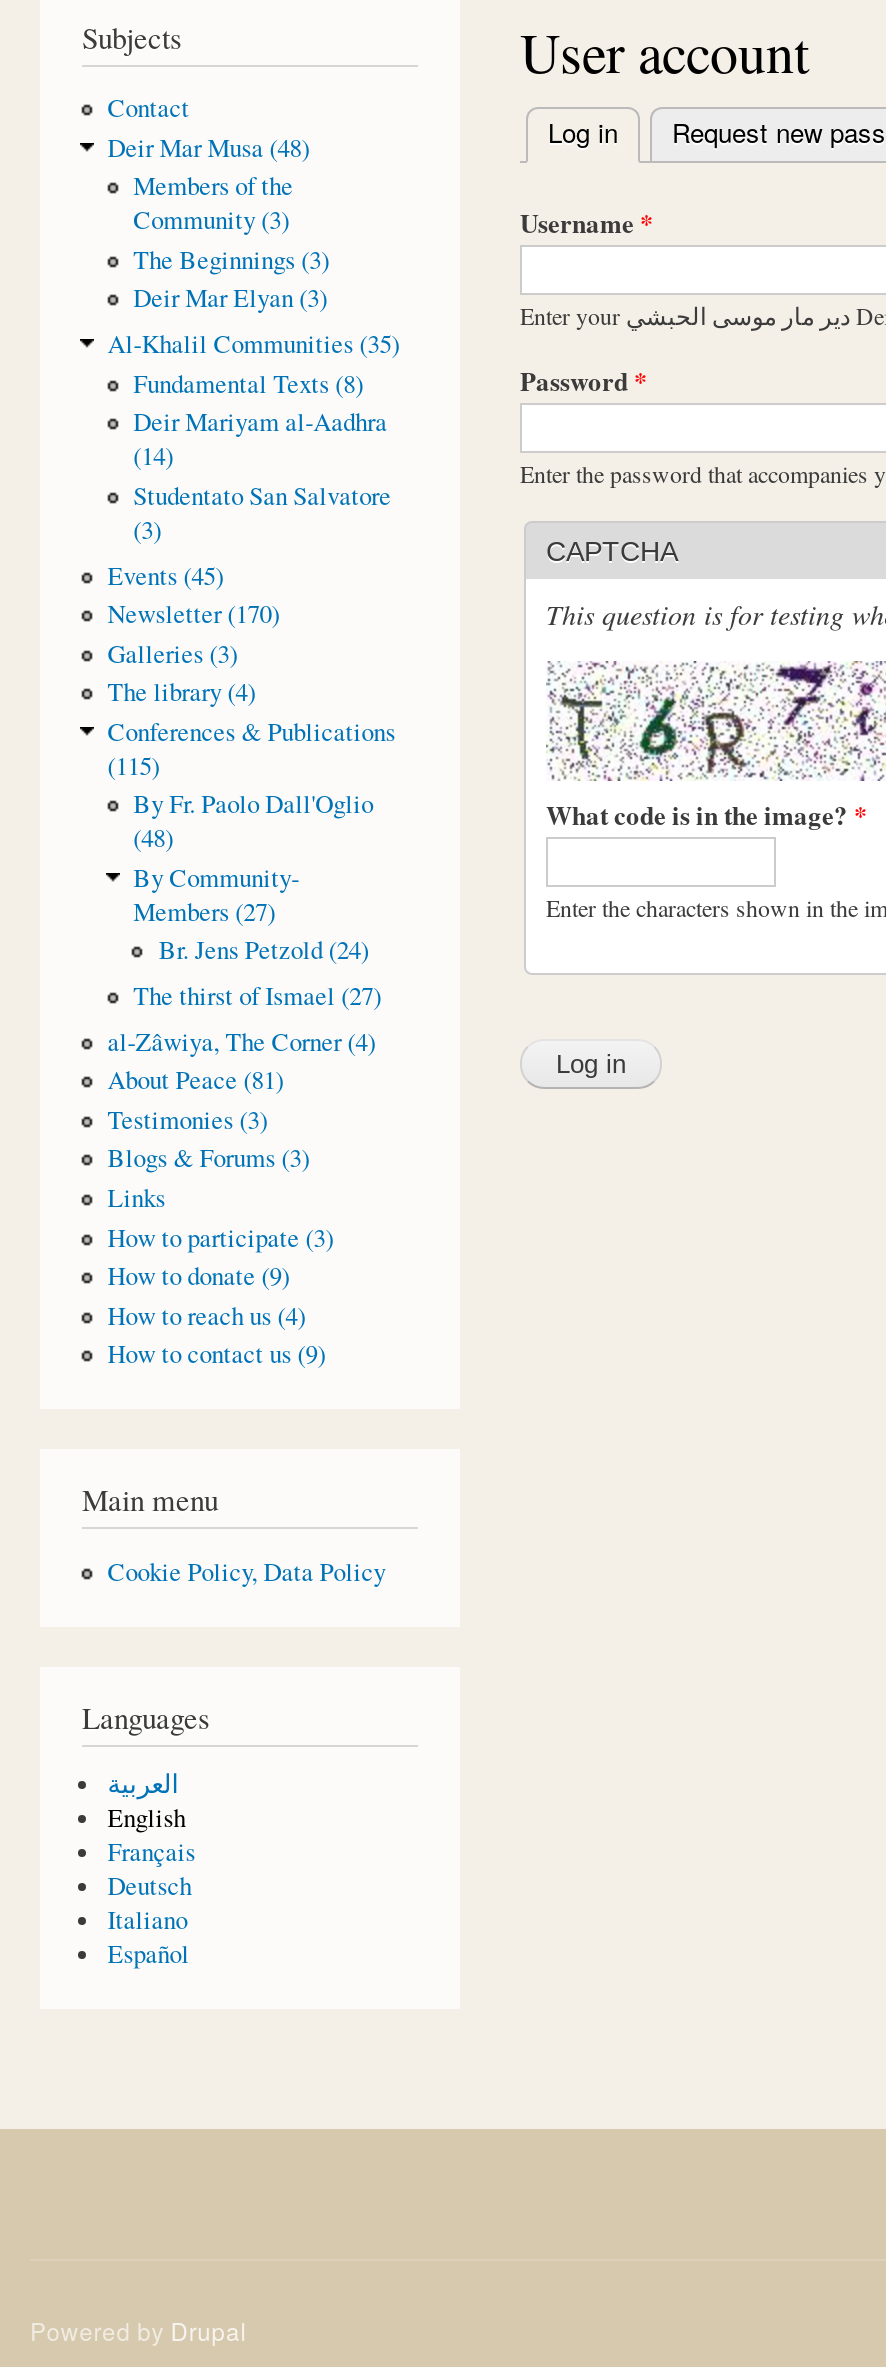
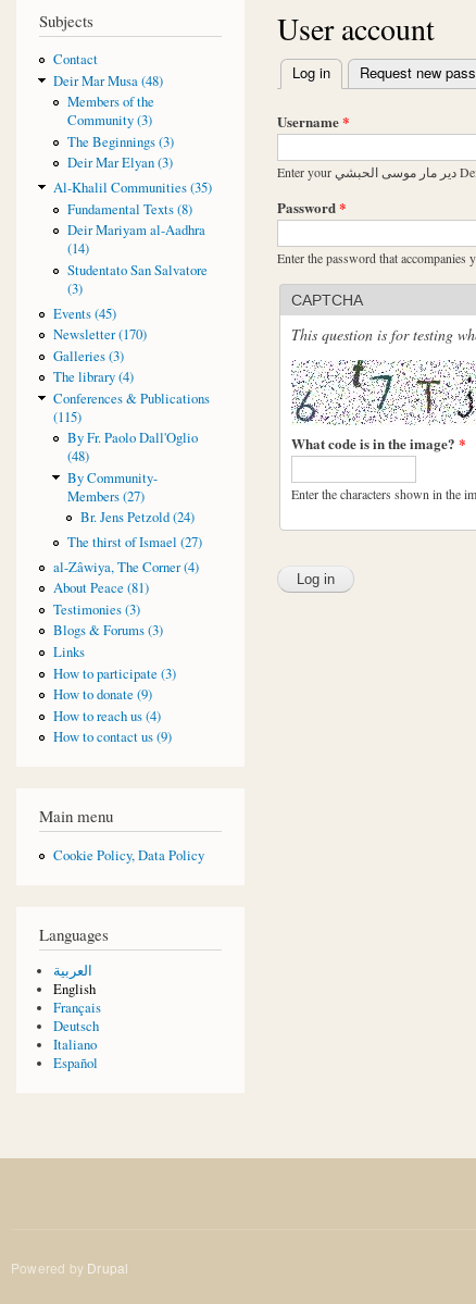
- [image]
+ [image]
